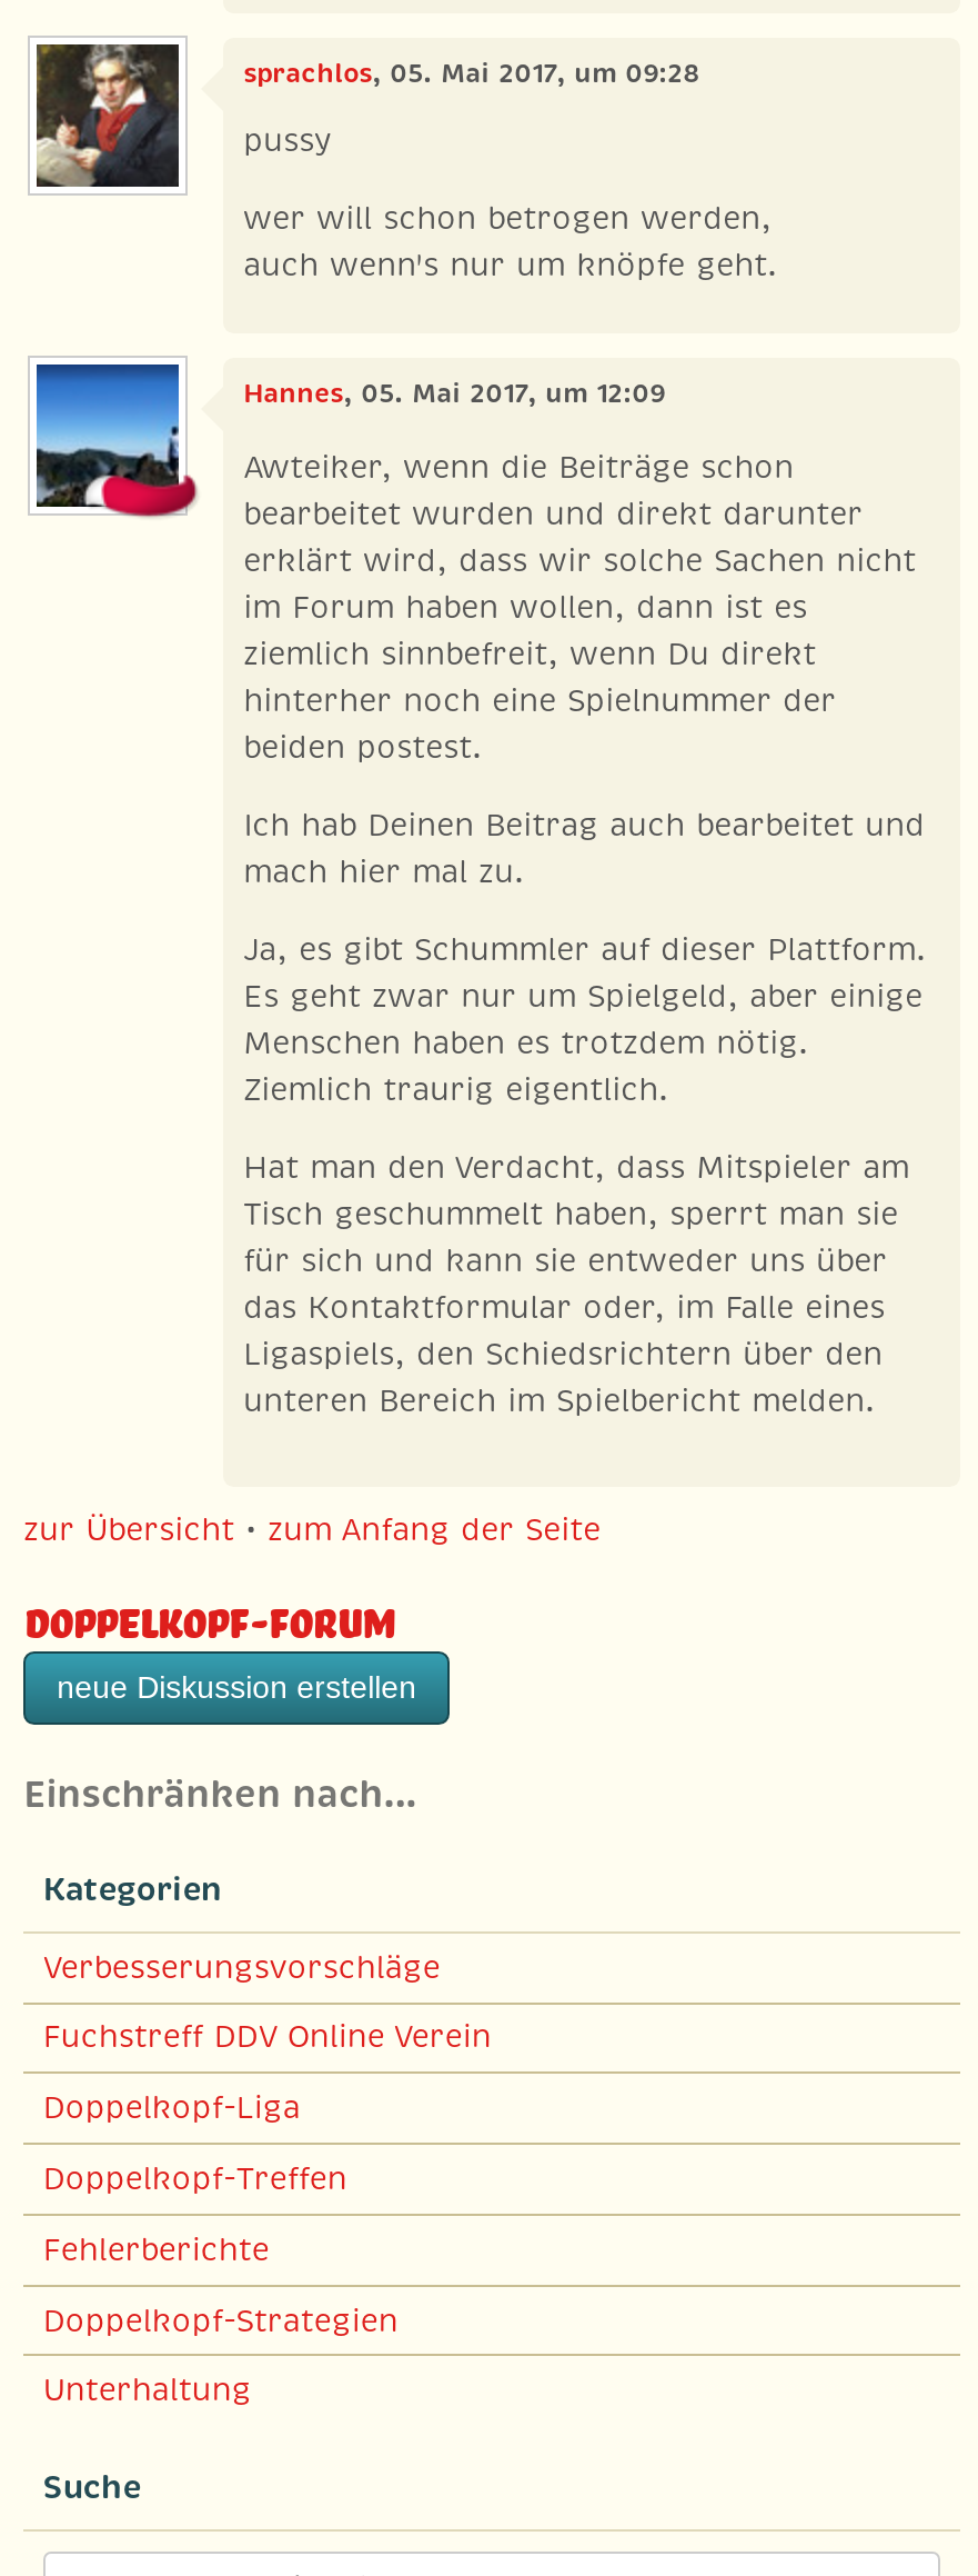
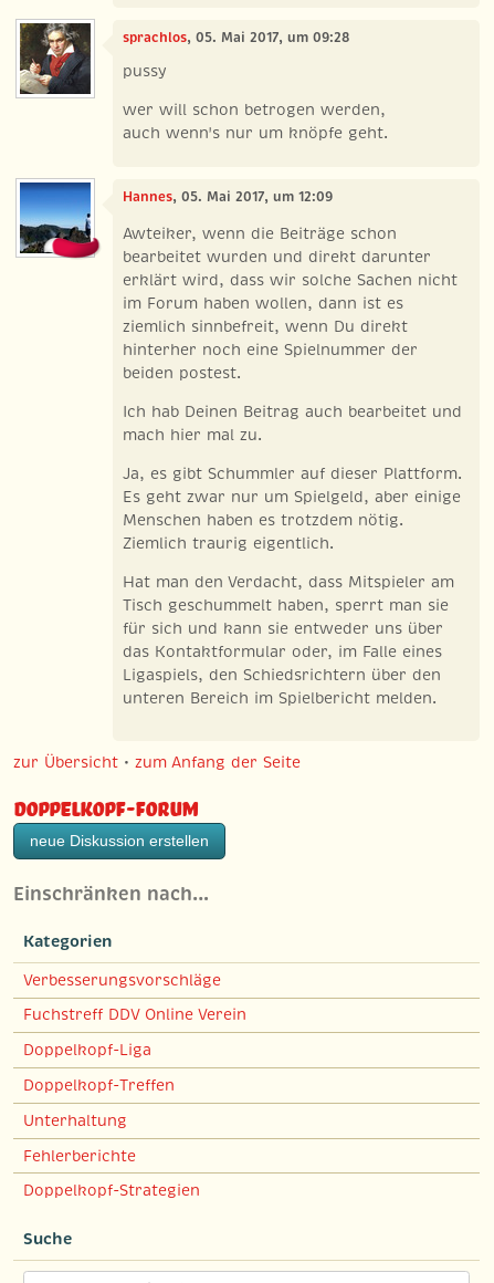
moved down: Fehlerberichte | Doppelkopf-Strategien

moved up: Unterhaltung
